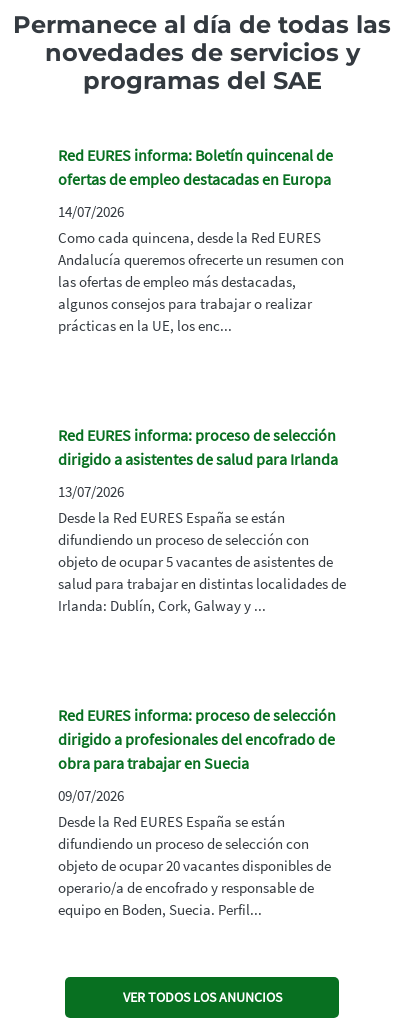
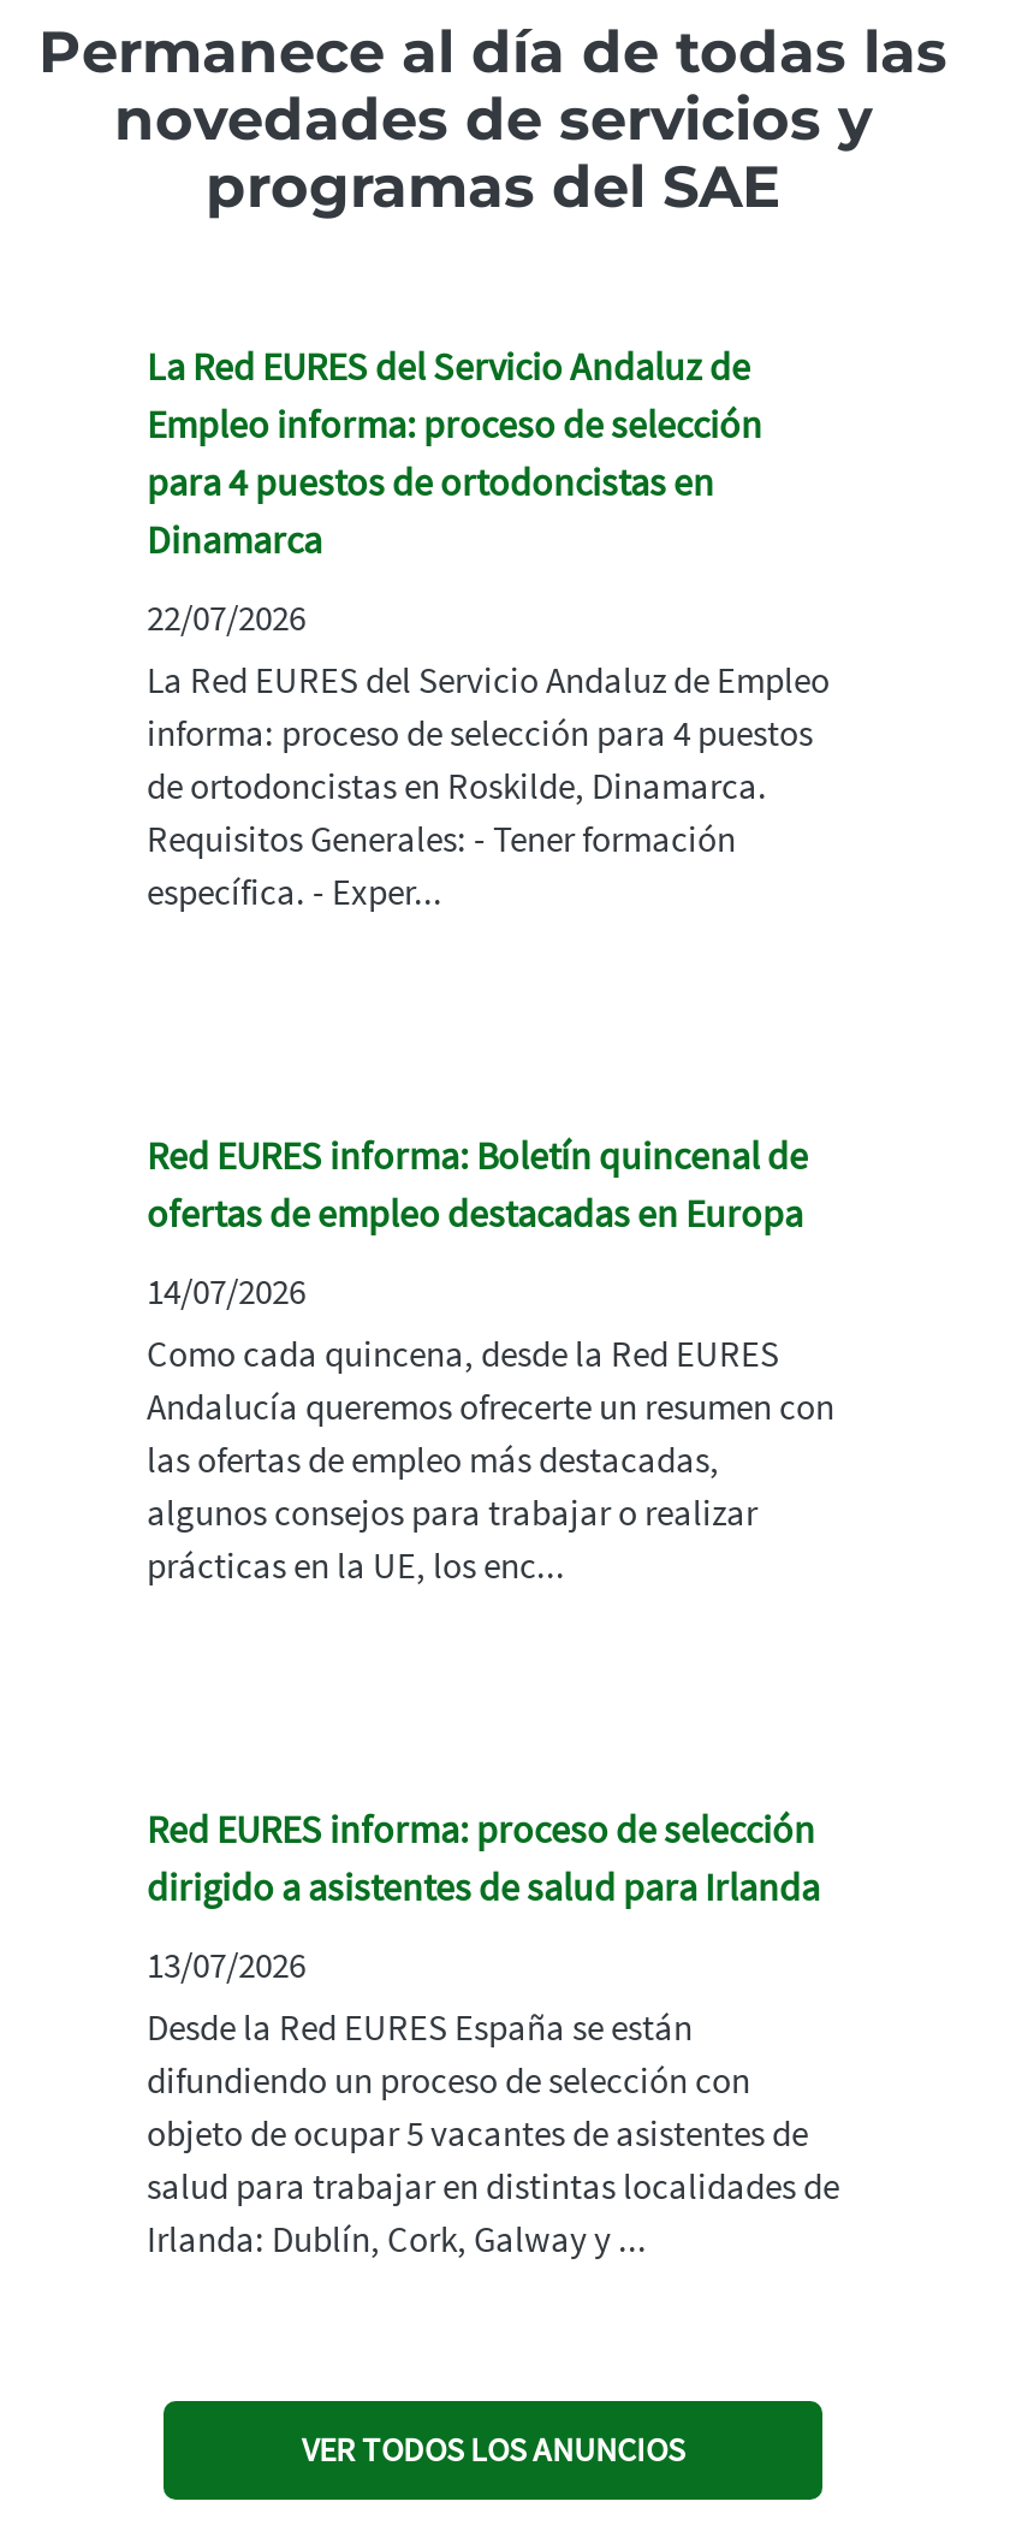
+ La Red EURES del Servicio Andaluz de
+ Empleo informa: proceso de selección
+ para 4 puestos de ortodoncistas en
+ Dinamarca
+ 22/07/2026
+ La Red EURES del Servicio Andaluz de Empleo
+ informa: proceso de selección para 4 puestos
+ de ortodoncistas en Roskilde, Dinamarca.
+ Requisitos Generales: - Tener formación
+ específica. - Exper...

moved down: Red EURES informa: Boletín quincenal de | ofertas de empleo destacadas en Europa | 14/07/2026 | ... | salud para trabajar en distintas localidades de | Irlanda: Dublín, Cork, Galway y ...

- Red EURES informa: proceso de selección
- dirigido a profesionales del encofrado de
- obra para trabajar en Suecia
- 09/07/2026
- Desde la Red EURES España se están
- difundiendo un proceso de selección con
- objeto de ocupar 20 vacantes disponibles de
- operario/a de encofrado y responsable de
- equipo en Boden, Suecia. Perfil...
